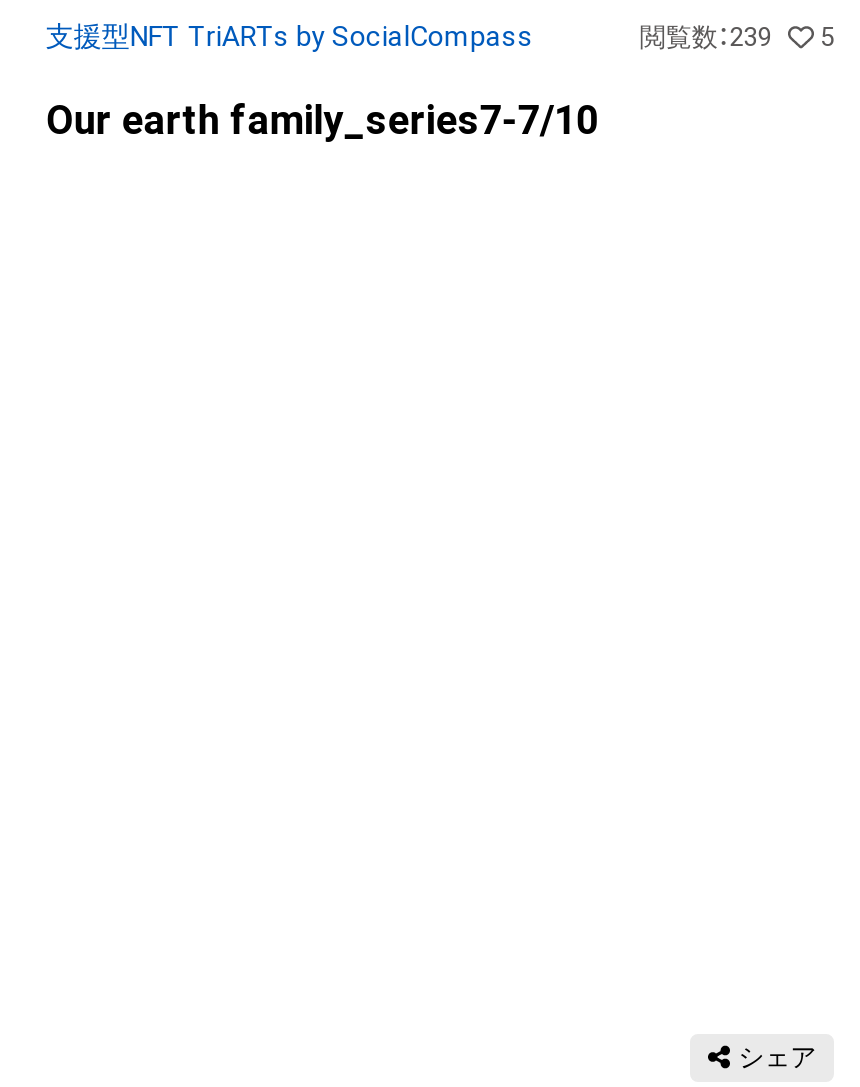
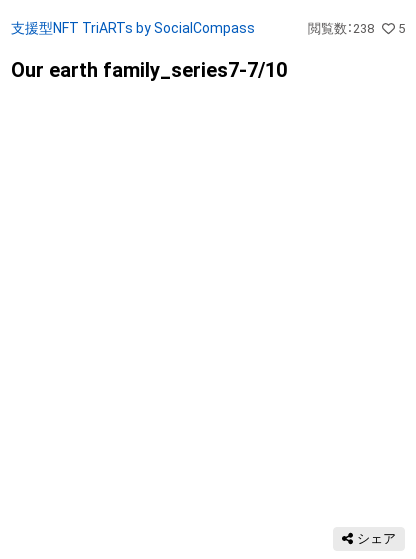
- 閲覧数：239 5
+ 閲覧数：238 5
